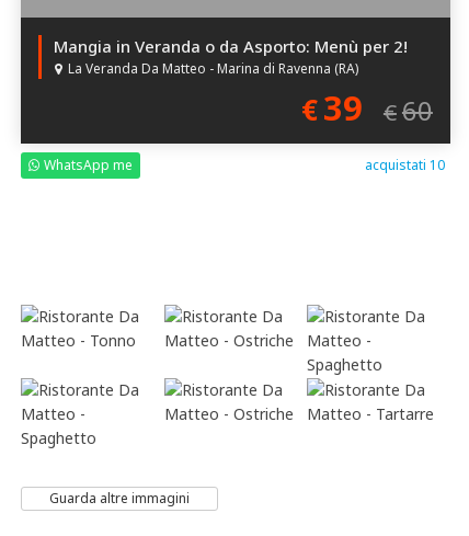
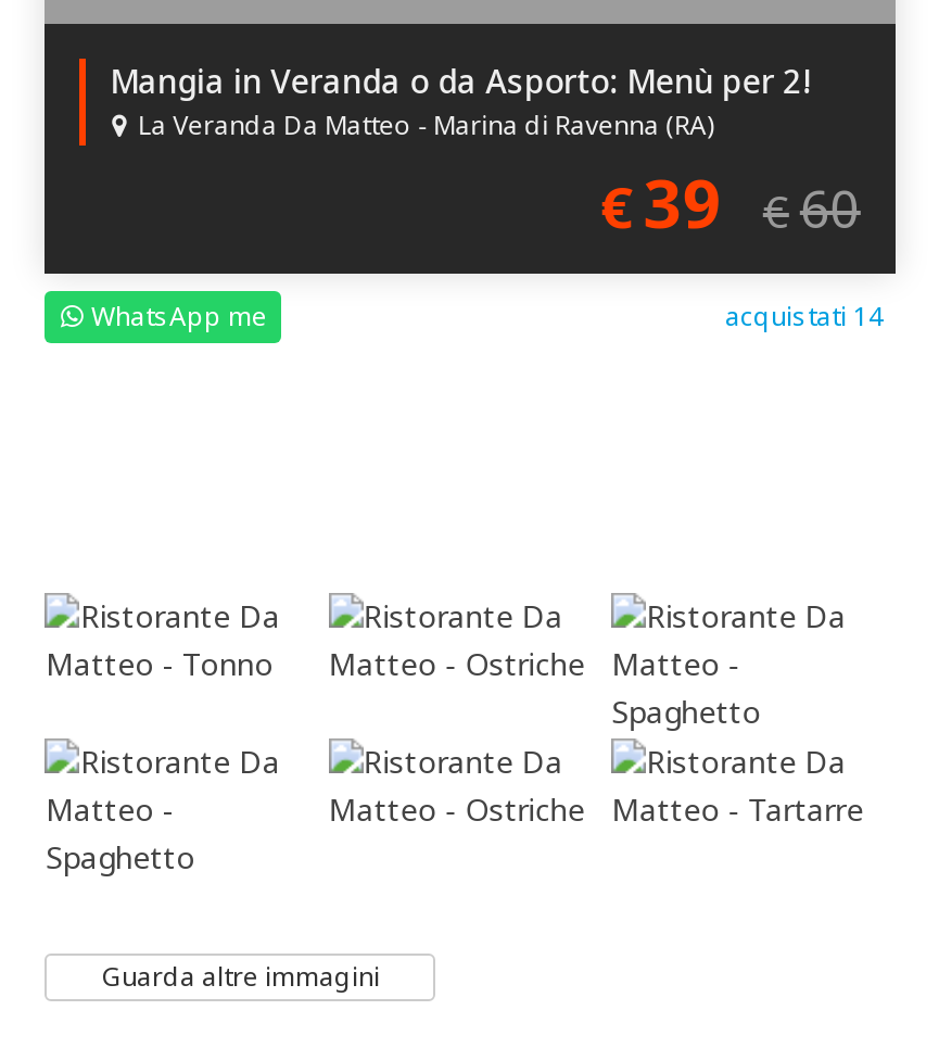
- acquistati 10
+ acquistati 14
